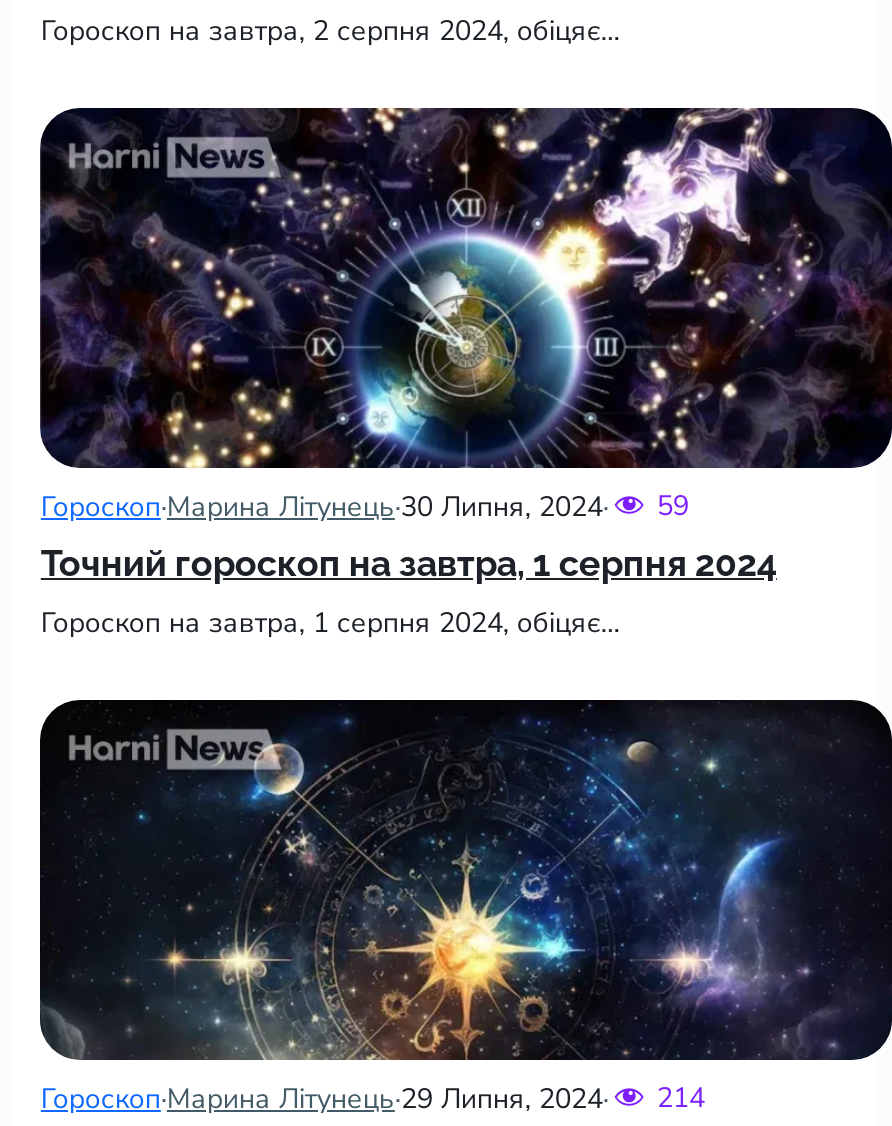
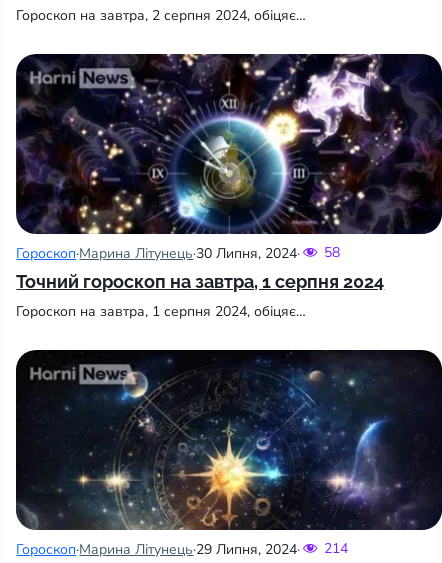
- Гороскоп·Марина Літунець·30 Липня, 2024· 59
+ Гороскоп·Марина Літунець·30 Липня, 2024· 58
